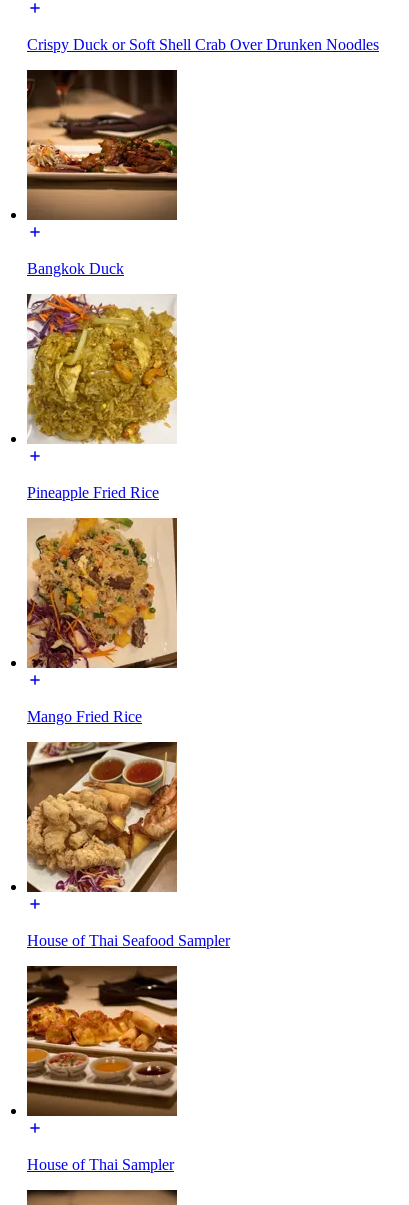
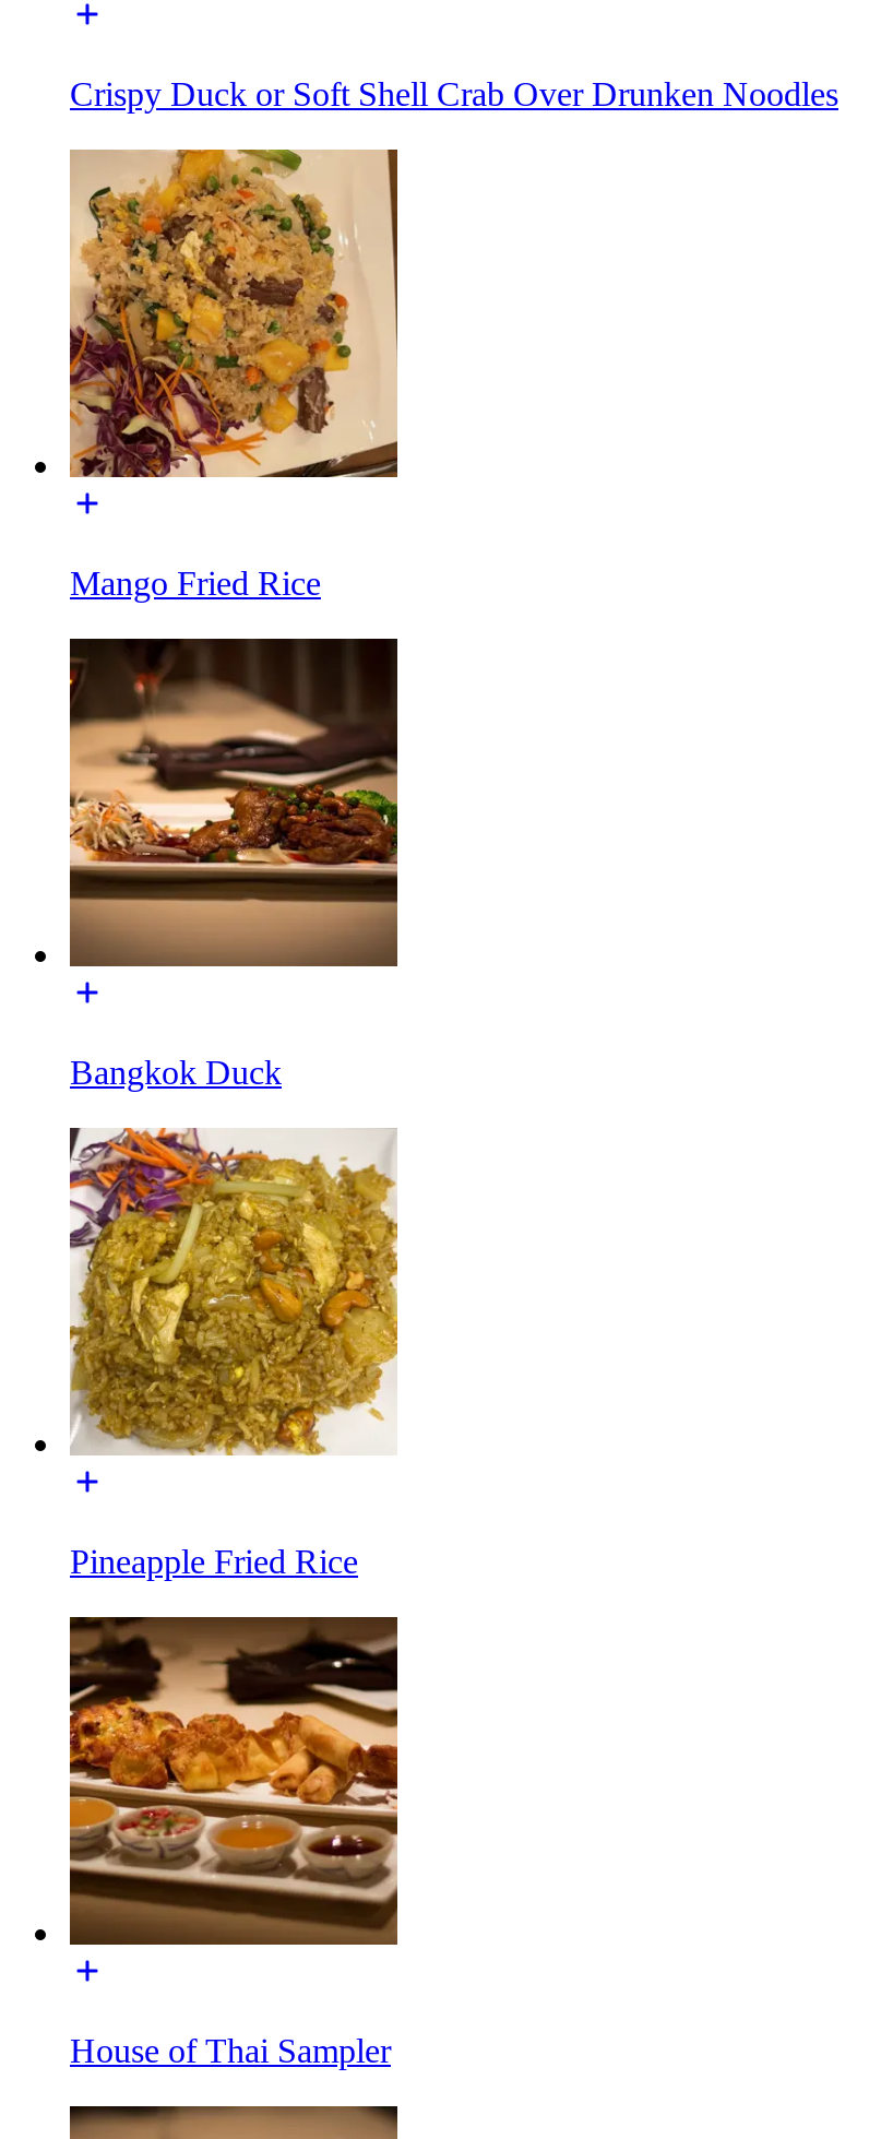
moved down: [image] | Bangkok Duck | Pineapple Fried Rice

moved up: [image] | Mango Fried Rice

- [image]
- House of Thai Seafood Sampler
